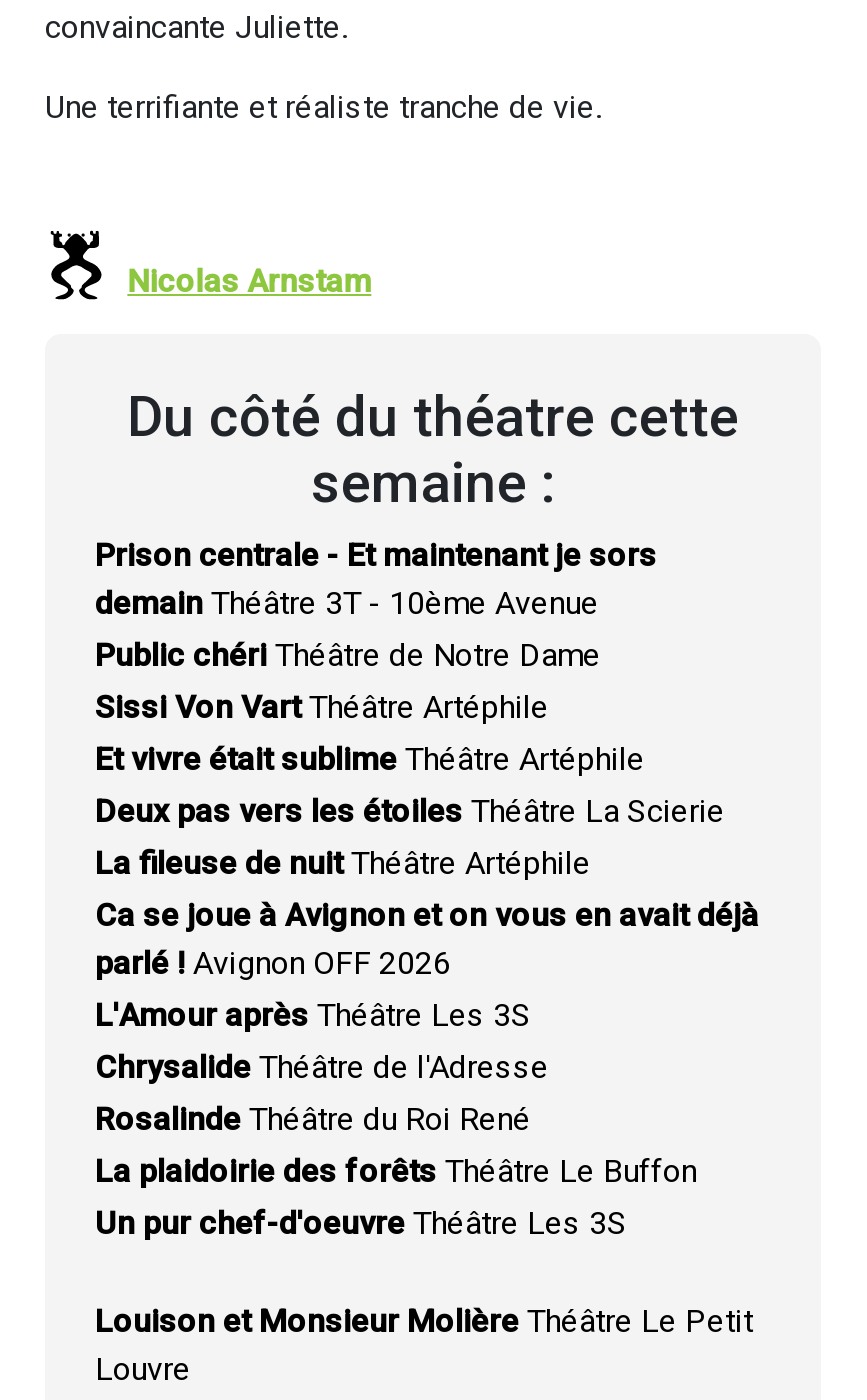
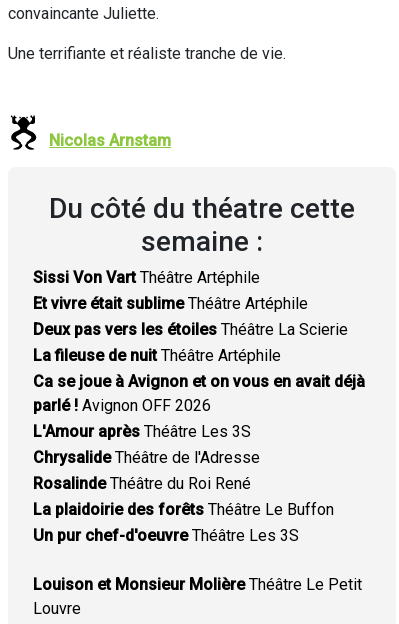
- Prison centrale - Et maintenant je sors
- demain Théâtre 3T - 10ème Avenue
- Public chéri Théâtre de Notre Dame
